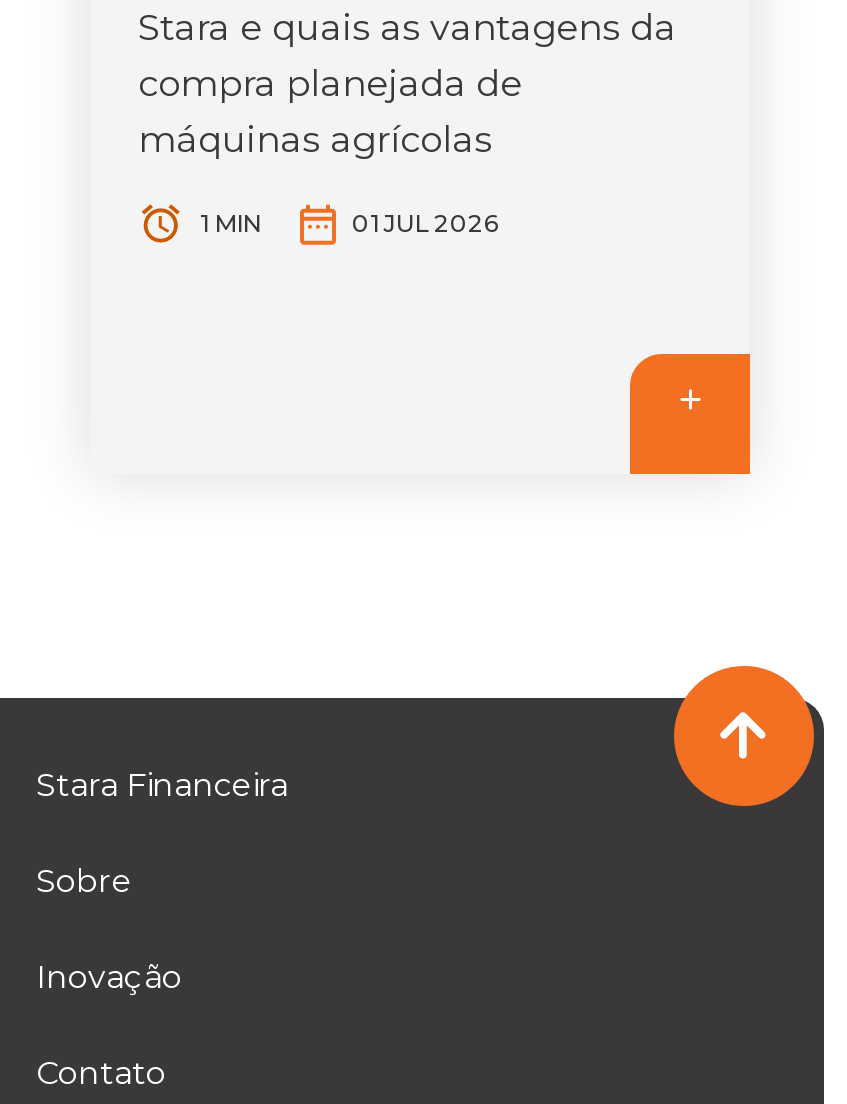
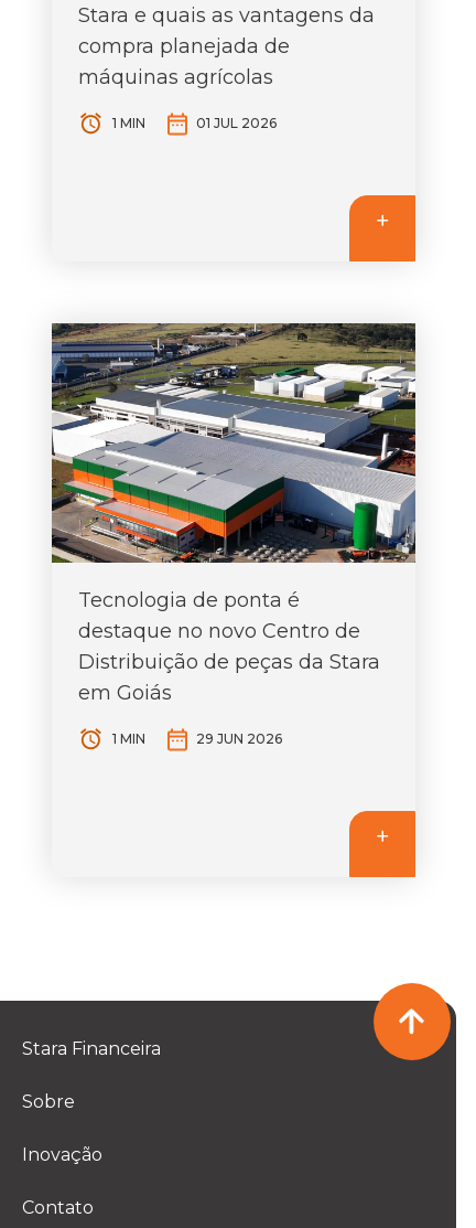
+ [image]
+ Tecnologia de ponta é
+ destaque no novo Centro de
+ Distribuição de peças da Stara
+ em Goiás
+ 1 MIN
+ 29 JUN 2026
